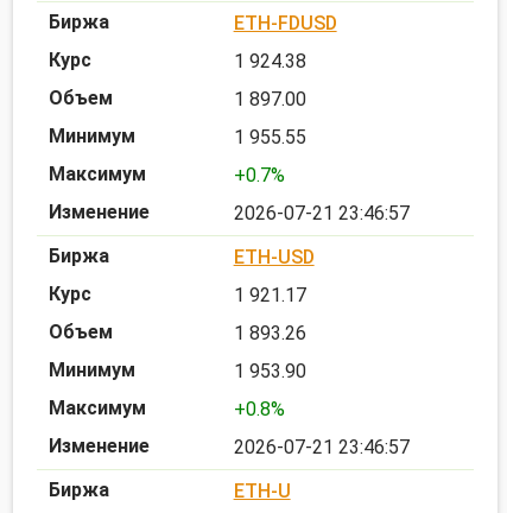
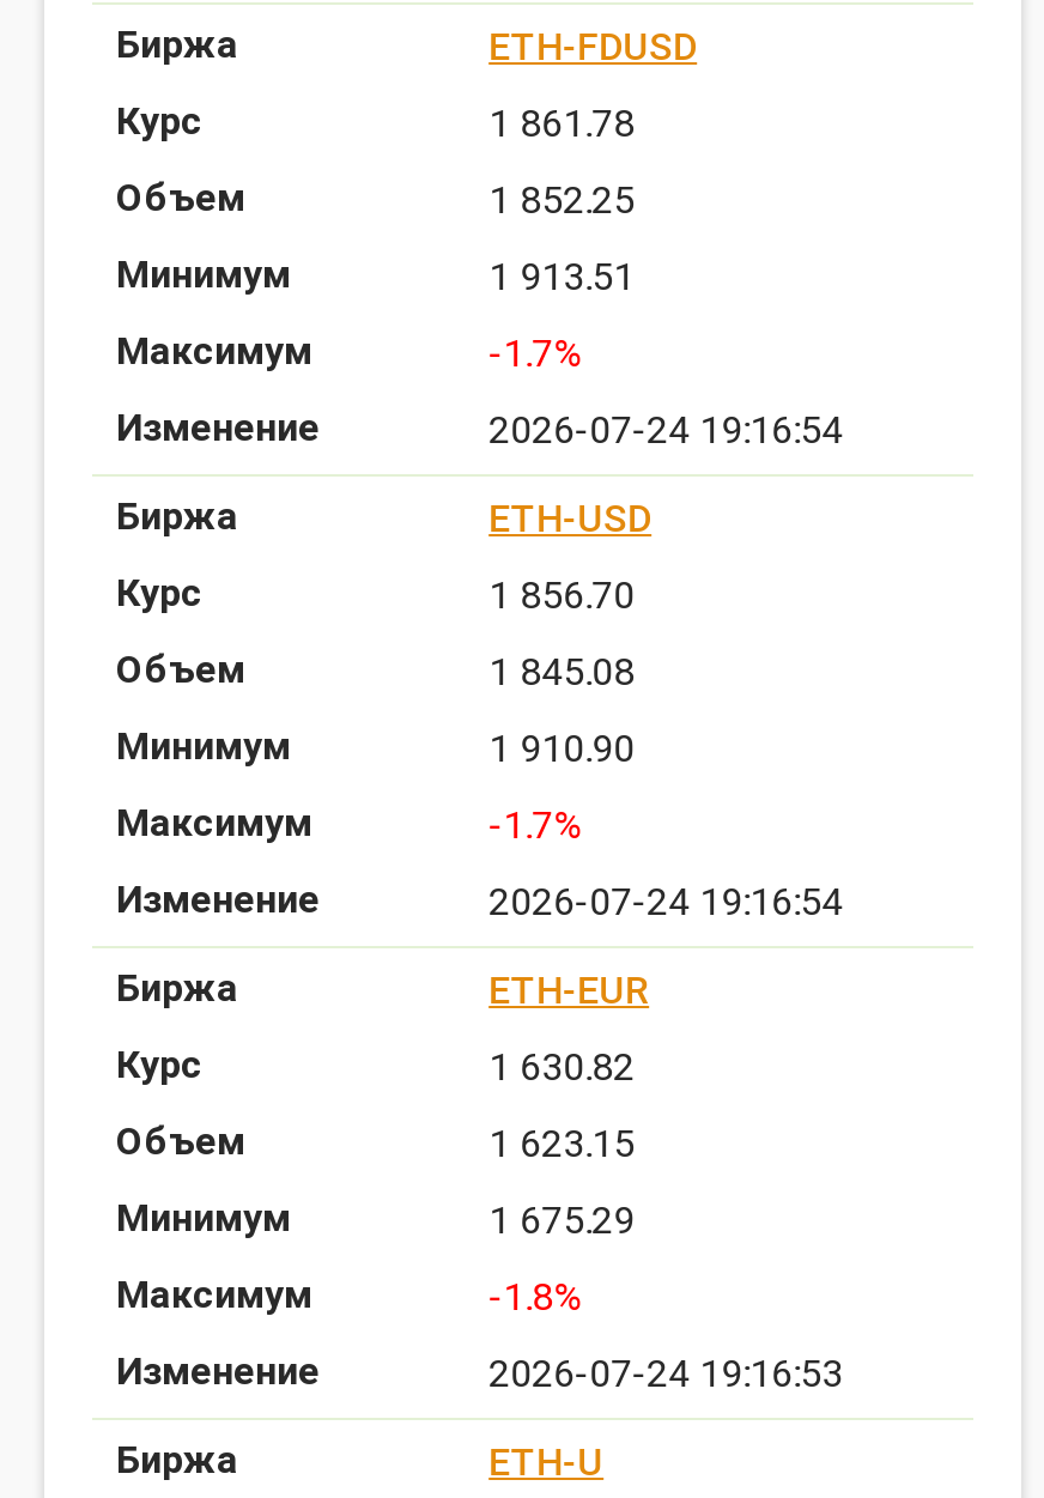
- 1 924.38
+ 1 861.78

- 1 897.00
+ 1 852.25

- 1 955.55
+ 1 913.51

- +0.7%
+ -1.7%

- 2026-07-21 23:46:57
+ 2026-07-24 19:16:54

- 1 921.17
- 1 893.26
- 1 953.90
- +0.8%
- 2026-07-21 23:46:57
+ 1 856.70
+ 1 845.08
+ 1 910.90
+ -1.7%
+ 2026-07-24 19:16:54
+ ETH-EUR
+ 1 630.82
+ 1 623.15
+ 1 675.29
+ -1.8%
+ 2026-07-24 19:16:53
